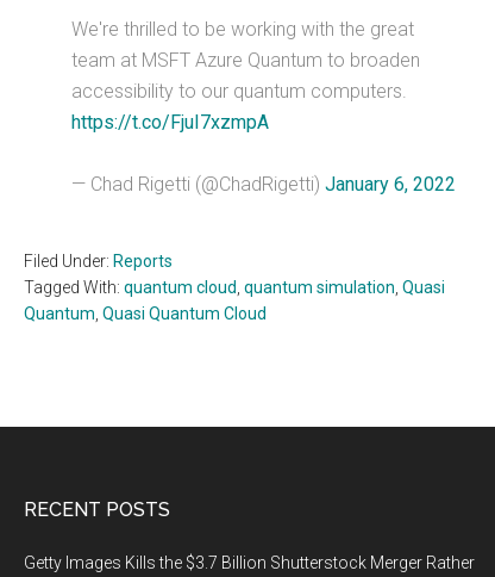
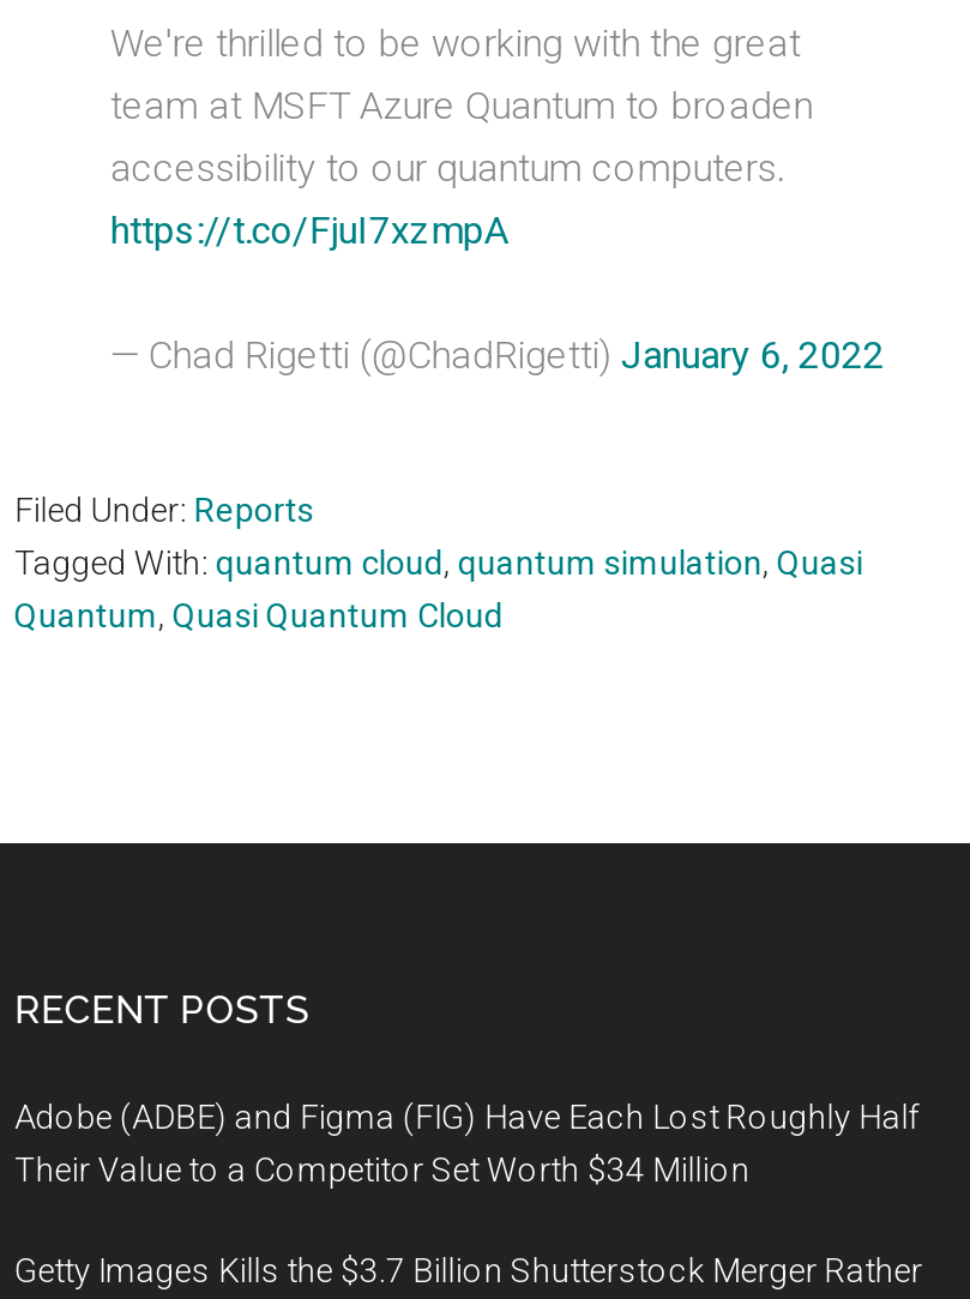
+ Adobe (ADBE) and Figma (FIG) Have Each Lost Roughly Half
+ Their Value to a Competitor Set Worth $34 Million
